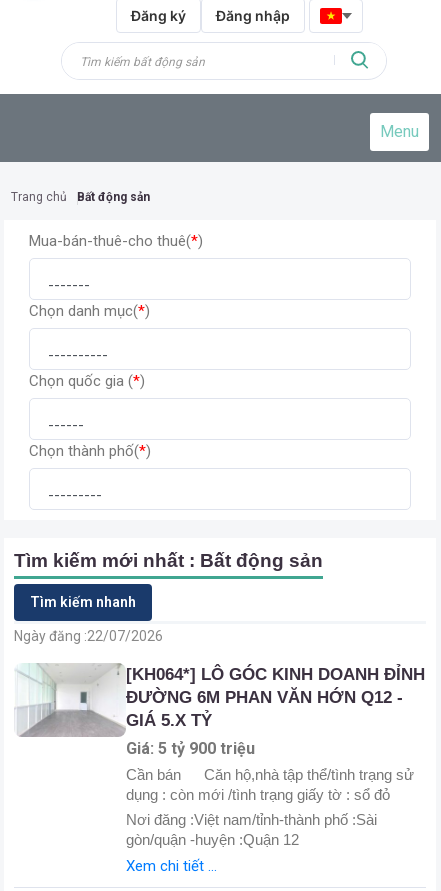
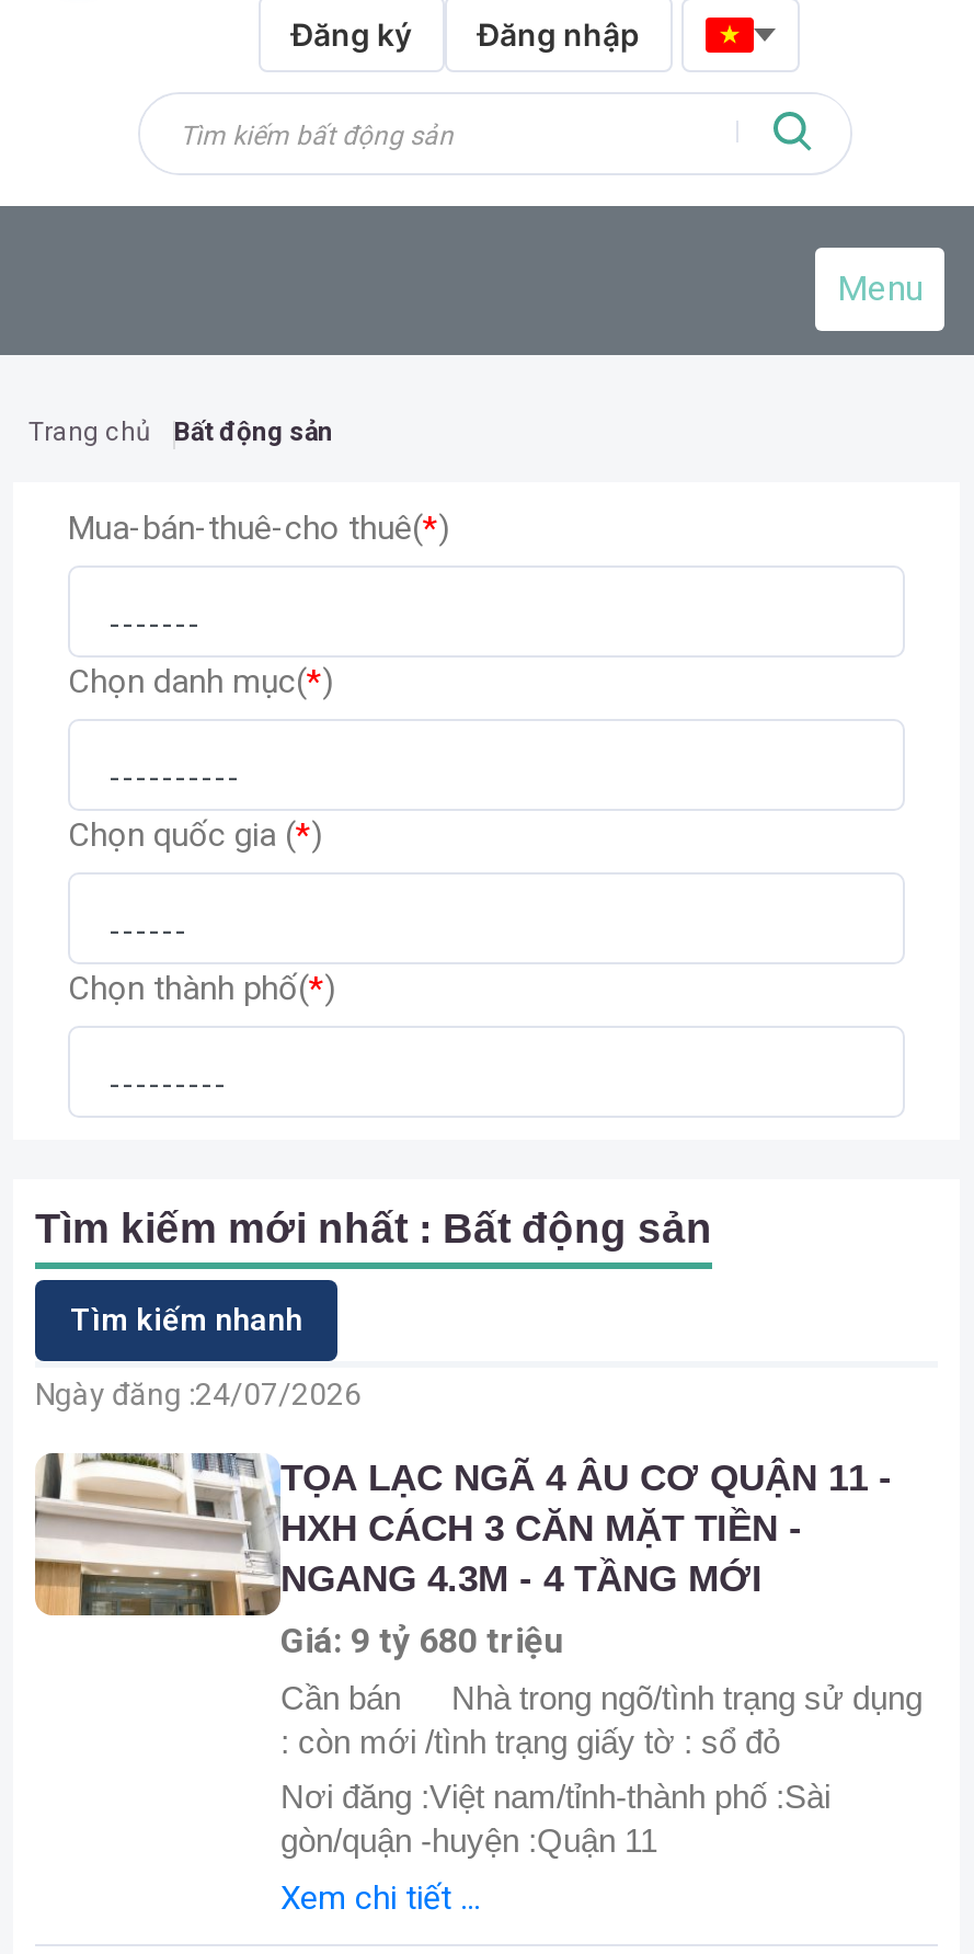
- Ngày đăng : 22/07/2026
+ Ngày đăng : 24/07/2026

- [image]
- [KH064*] LÔ GÓC KINH DOANH ĐỈNH
- ĐƯỜNG 6M PHAN VĂN HỚN Q12 -
- GIÁ 5.X TỶ
+ [image]
+ TỌA LẠC NGÃ 4 ÂU CƠ QUẬN 11 -
+ HXH CÁCH 3 CĂN MẶT TIỀN -
+ NGANG 4.3M - 4 TẦNG MỚI

- Giá: 5 tỷ 900 triệu
- Cần bán Căn hộ,nhà tập thể/tình trạng sử
- dụng : còn mới /tình trạng giấy tờ : sổ đỏ
+ Giá: 9 tỷ 680 triệu
+ Cần bán Nhà trong ngõ/tình trạng sử dụng
+ : còn mới /tình trạng giấy tờ : sổ đỏ

- gòn/quận -huyện :Quận 12
+ gòn/quận -huyện :Quận 11
